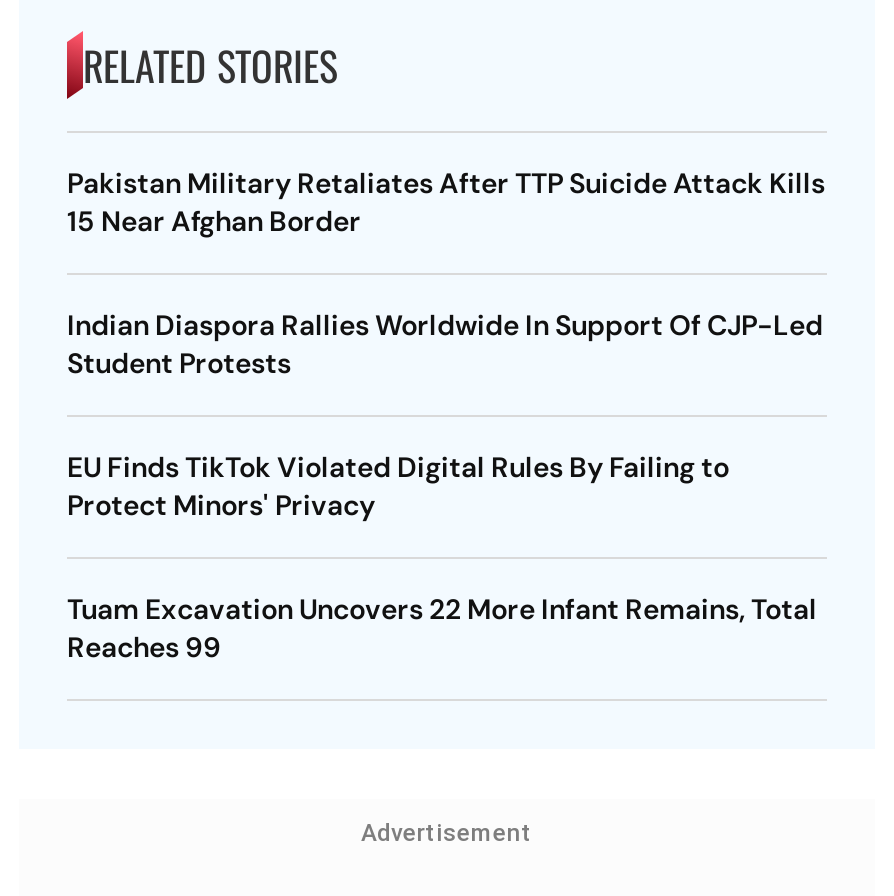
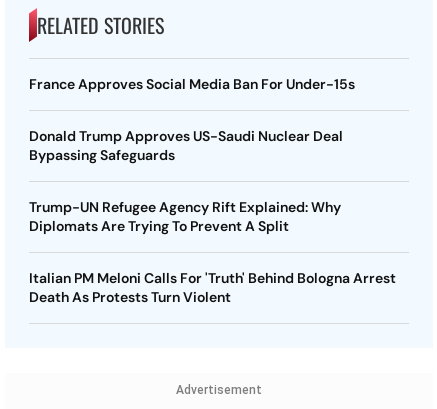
- Pakistan Military Retaliates After TTP Suicide Attack Kills
- 15 Near Afghan Border
+ France Approves Social Media Ban For Under-15s

- Indian Diaspora Rallies Worldwide In Support Of CJP-Led
- Student Protests
+ Donald Trump Approves US-Saudi Nuclear Deal
+ Bypassing Safeguards

- EU Finds TikTok Violated Digital Rules By Failing to
- Protect Minors' Privacy
+ Trump-UN Refugee Agency Rift Explained: Why
+ Diplomats Are Trying To Prevent A Split

- Tuam Excavation Uncovers 22 More Infant Remains, Total
- Reaches 99
+ Italian PM Meloni Calls For 'Truth' Behind Bologna Arrest
+ Death As Protests Turn Violent
